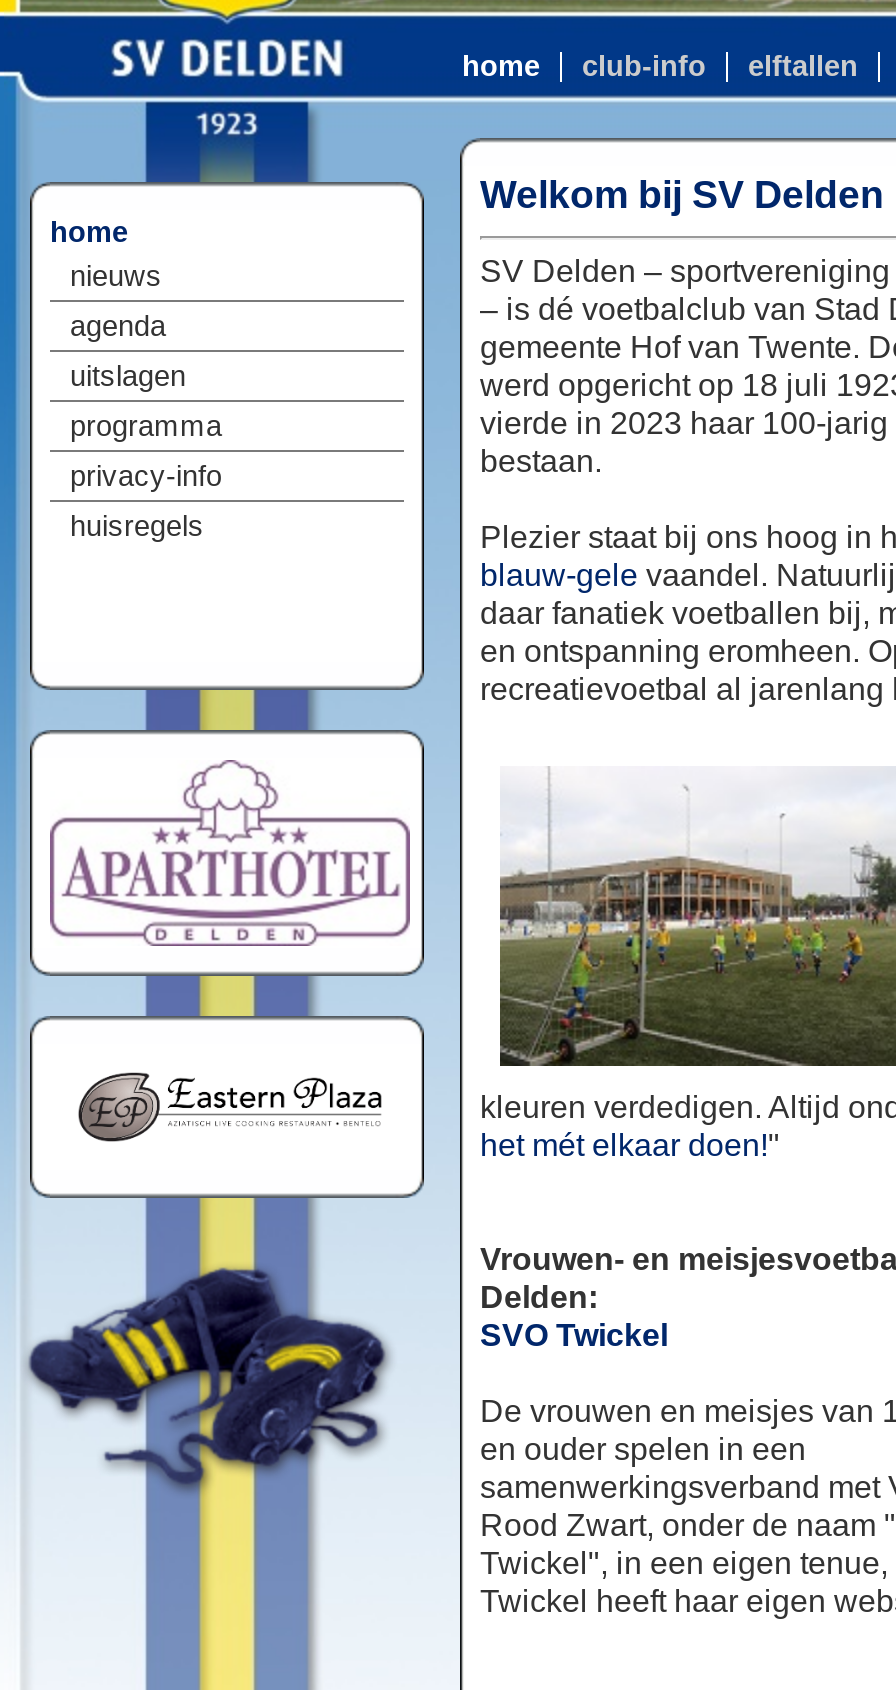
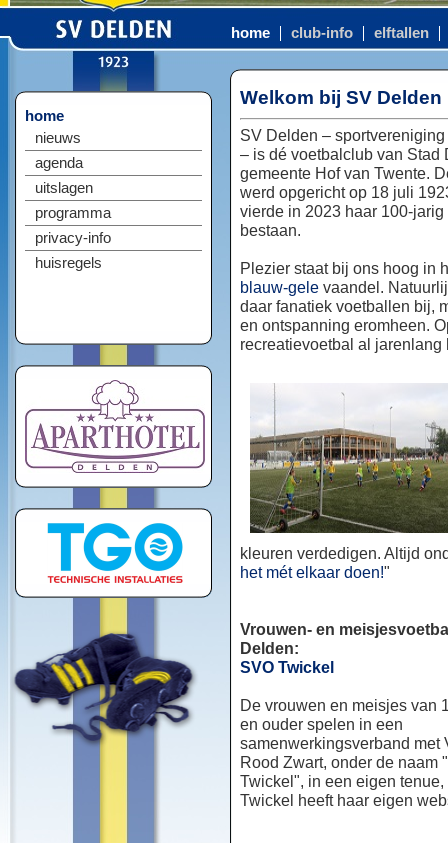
- [image]
+ [image]
